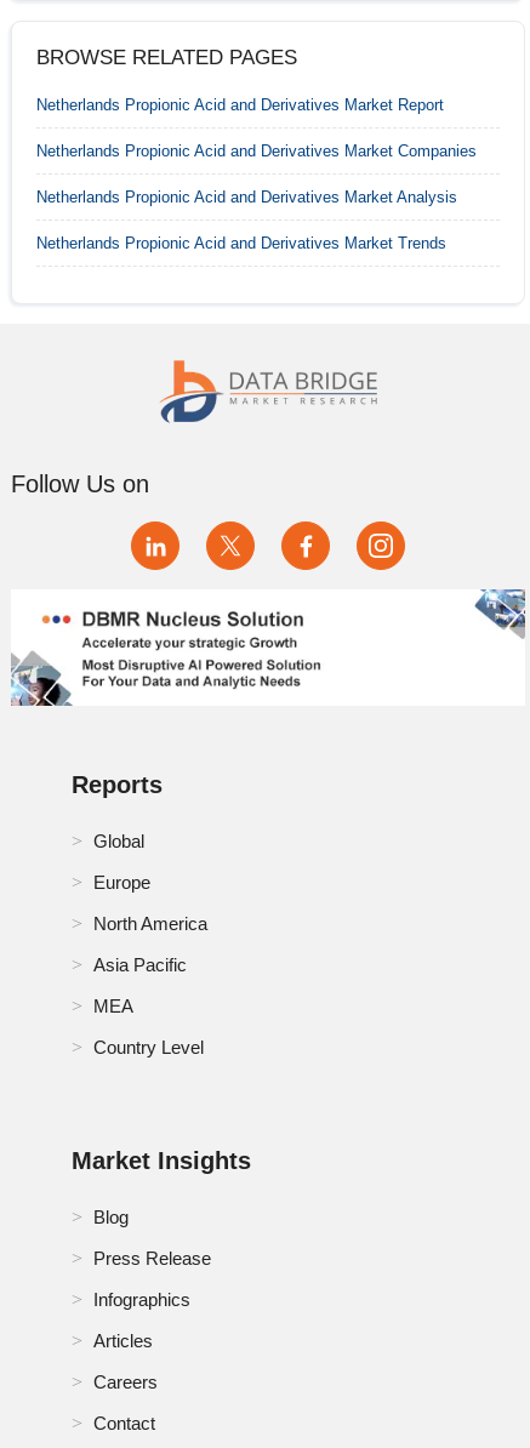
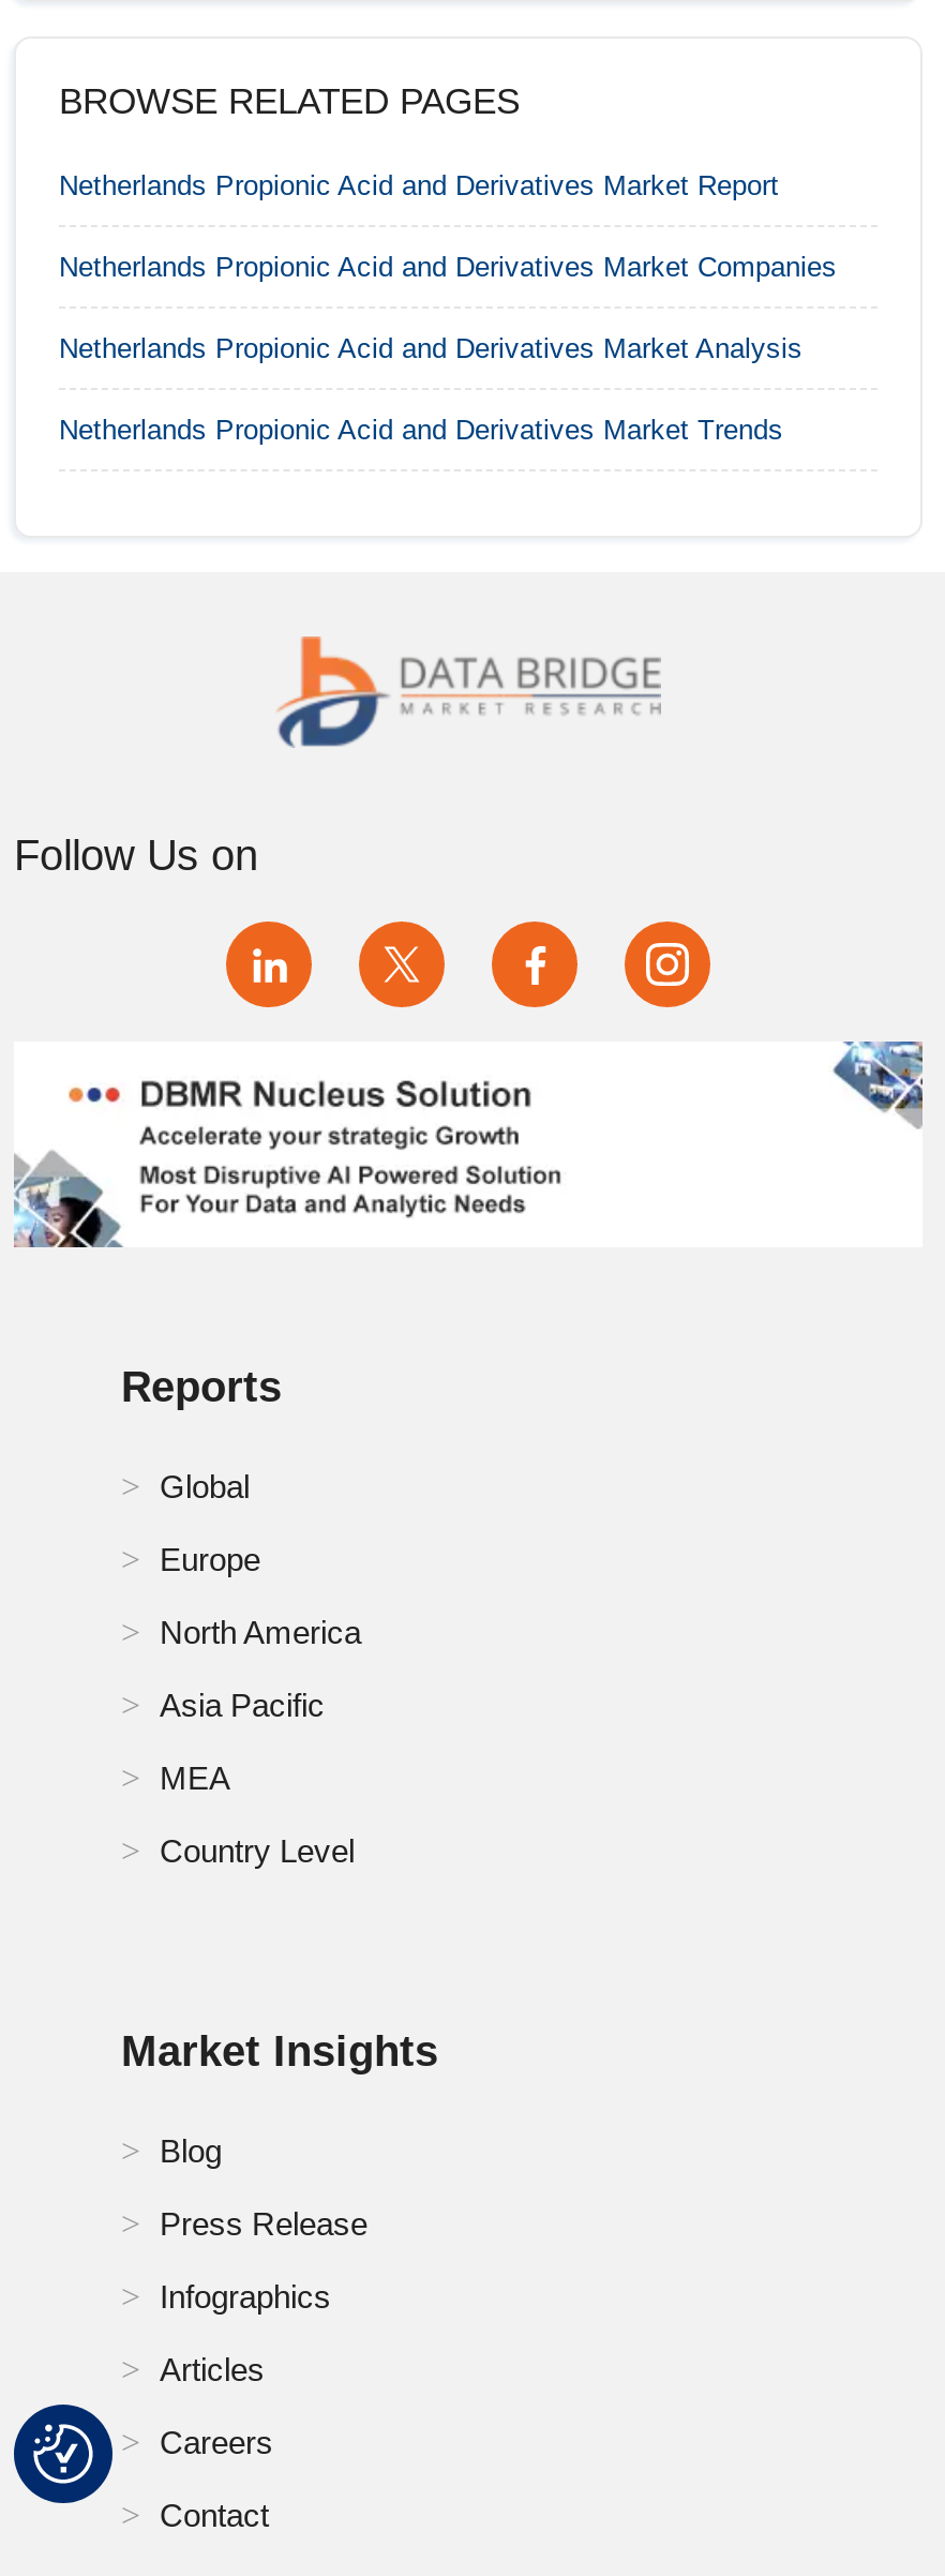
+ [image]
